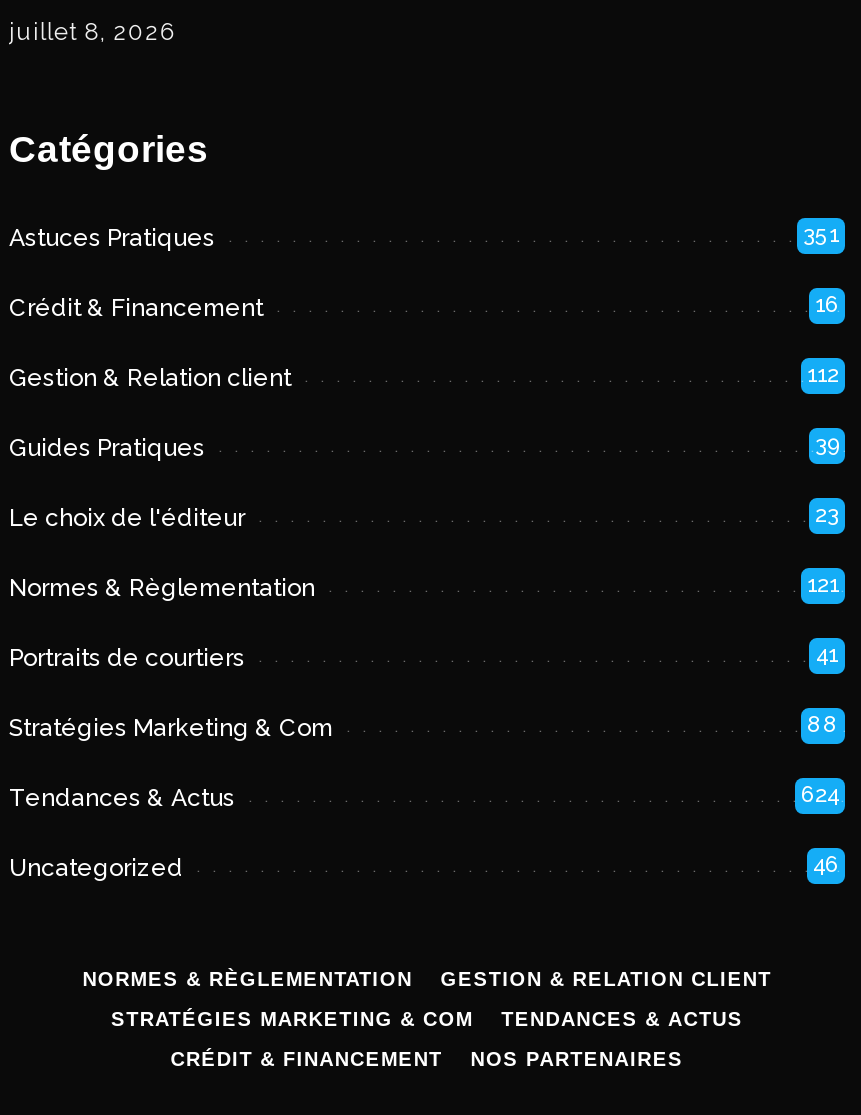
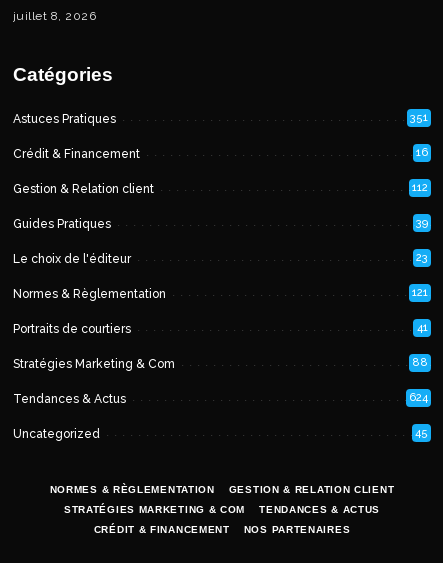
- 46
+ 45
